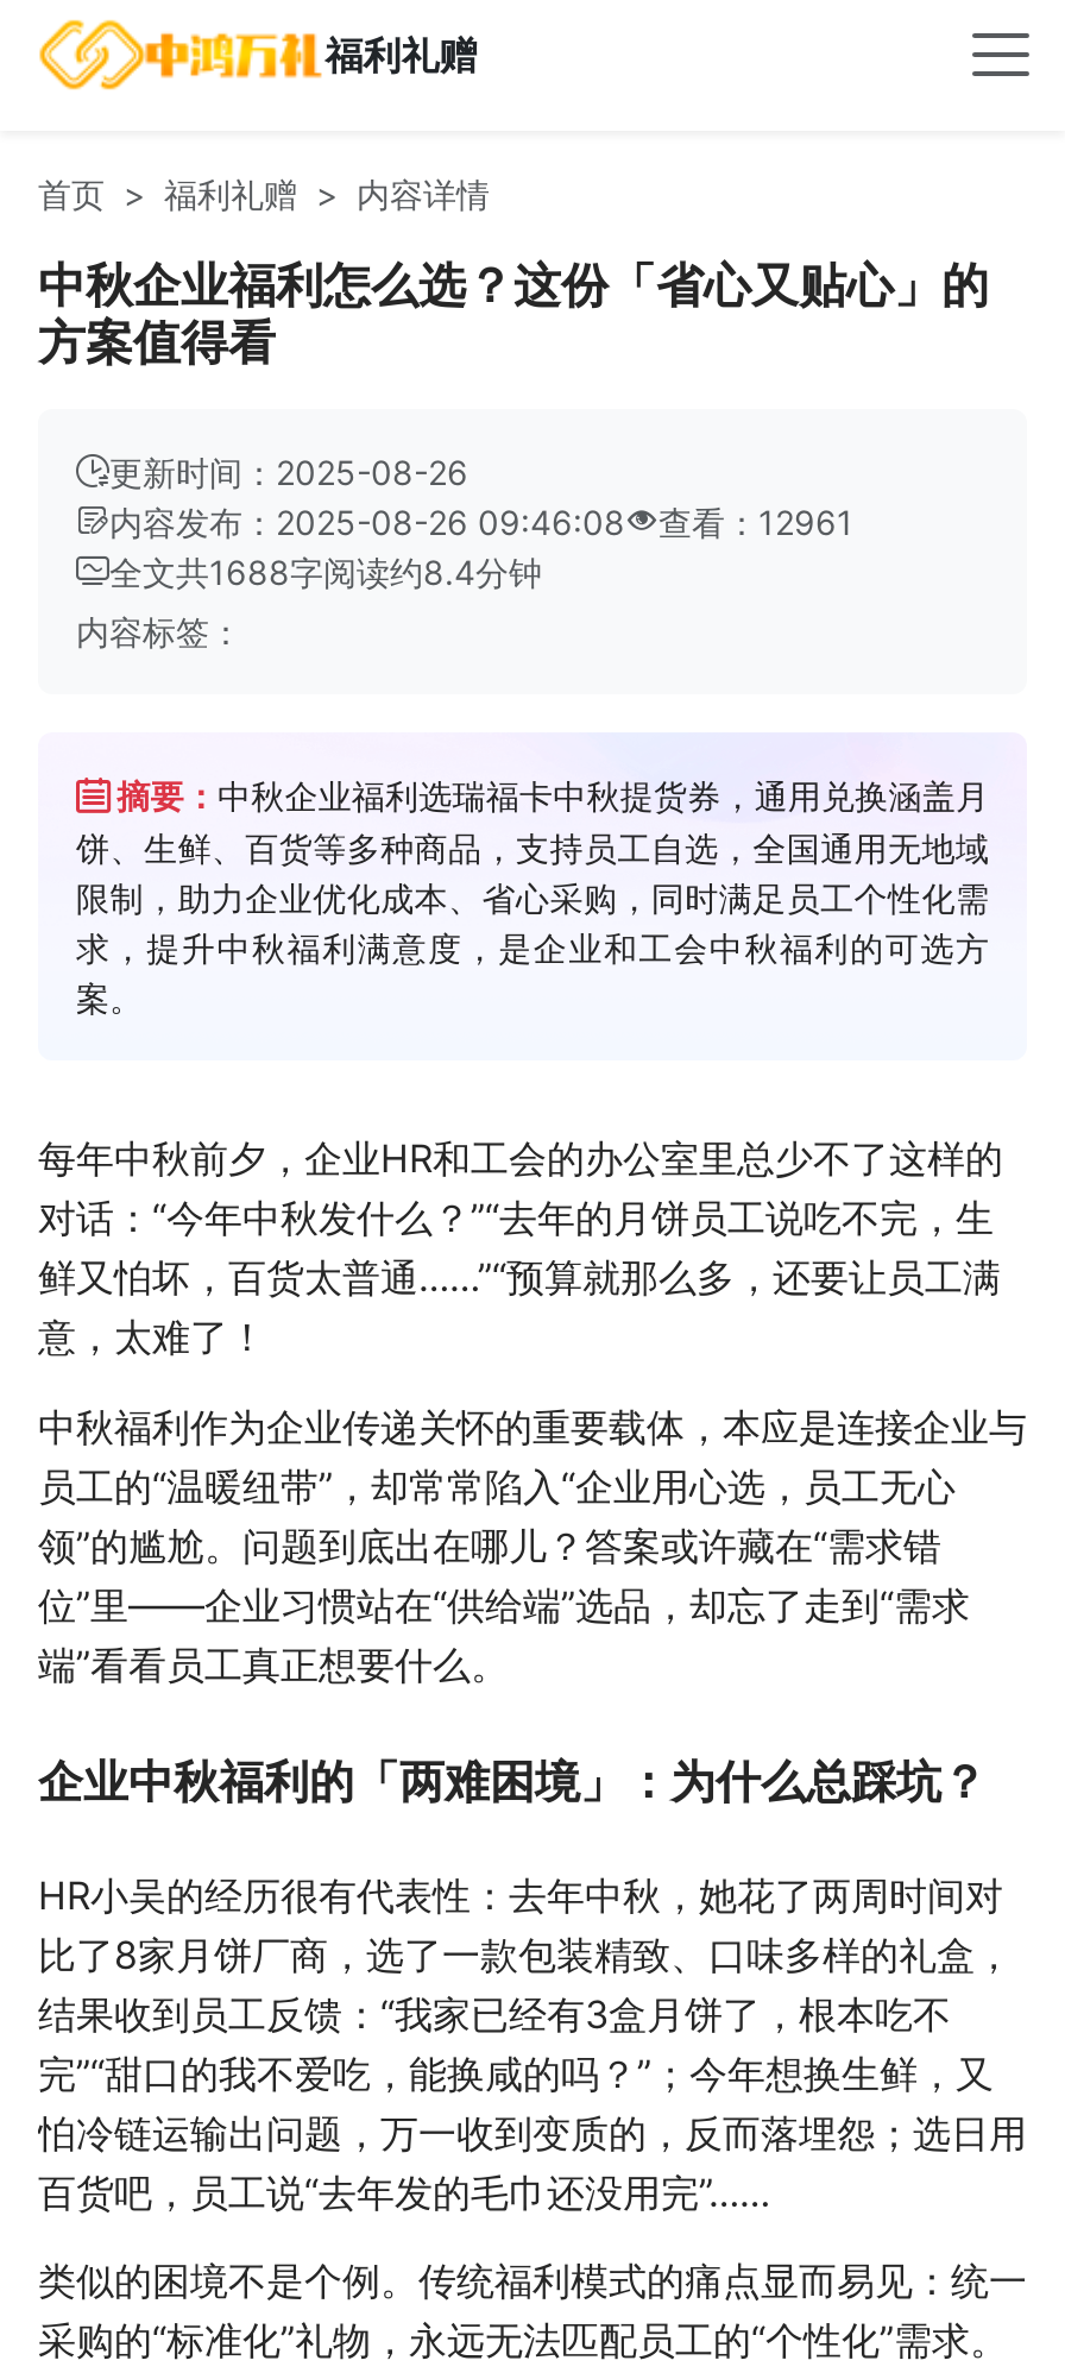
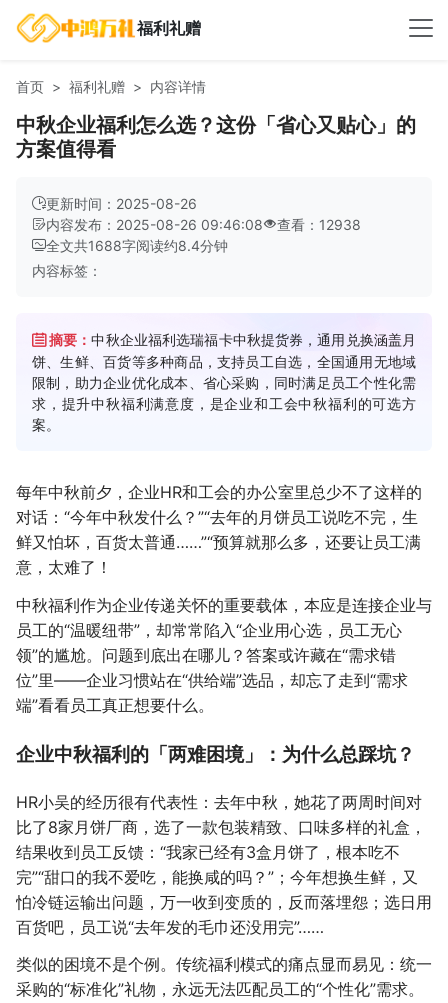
- 内容发布：2025-08-26 09:46:08 查看：12961
+ 内容发布：2025-08-26 09:46:08 查看：12938
